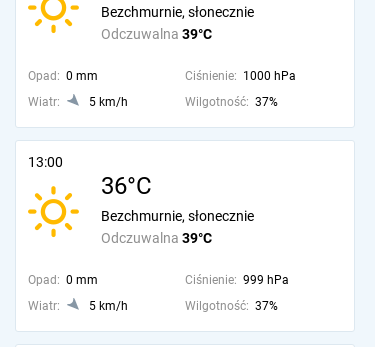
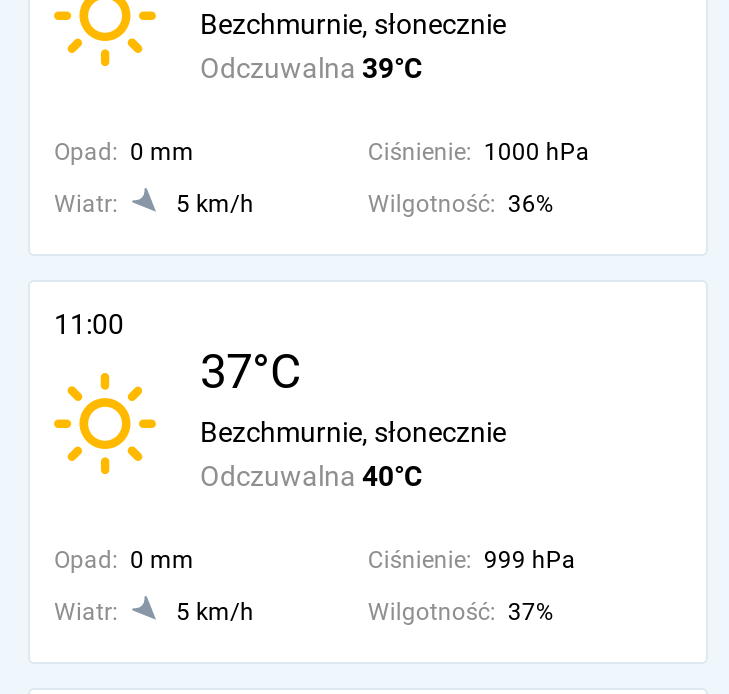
- Wilgotność: 37%
+ Wilgotność: 36%

- 13:00
- 36°C
+ 11:00
+ 37°C

- Odczuwalna 39°C
+ Odczuwalna 40°C
